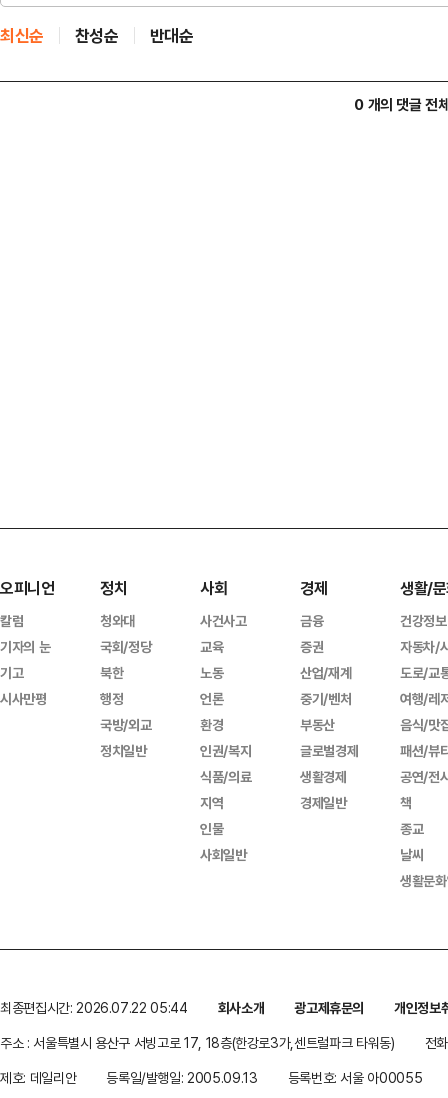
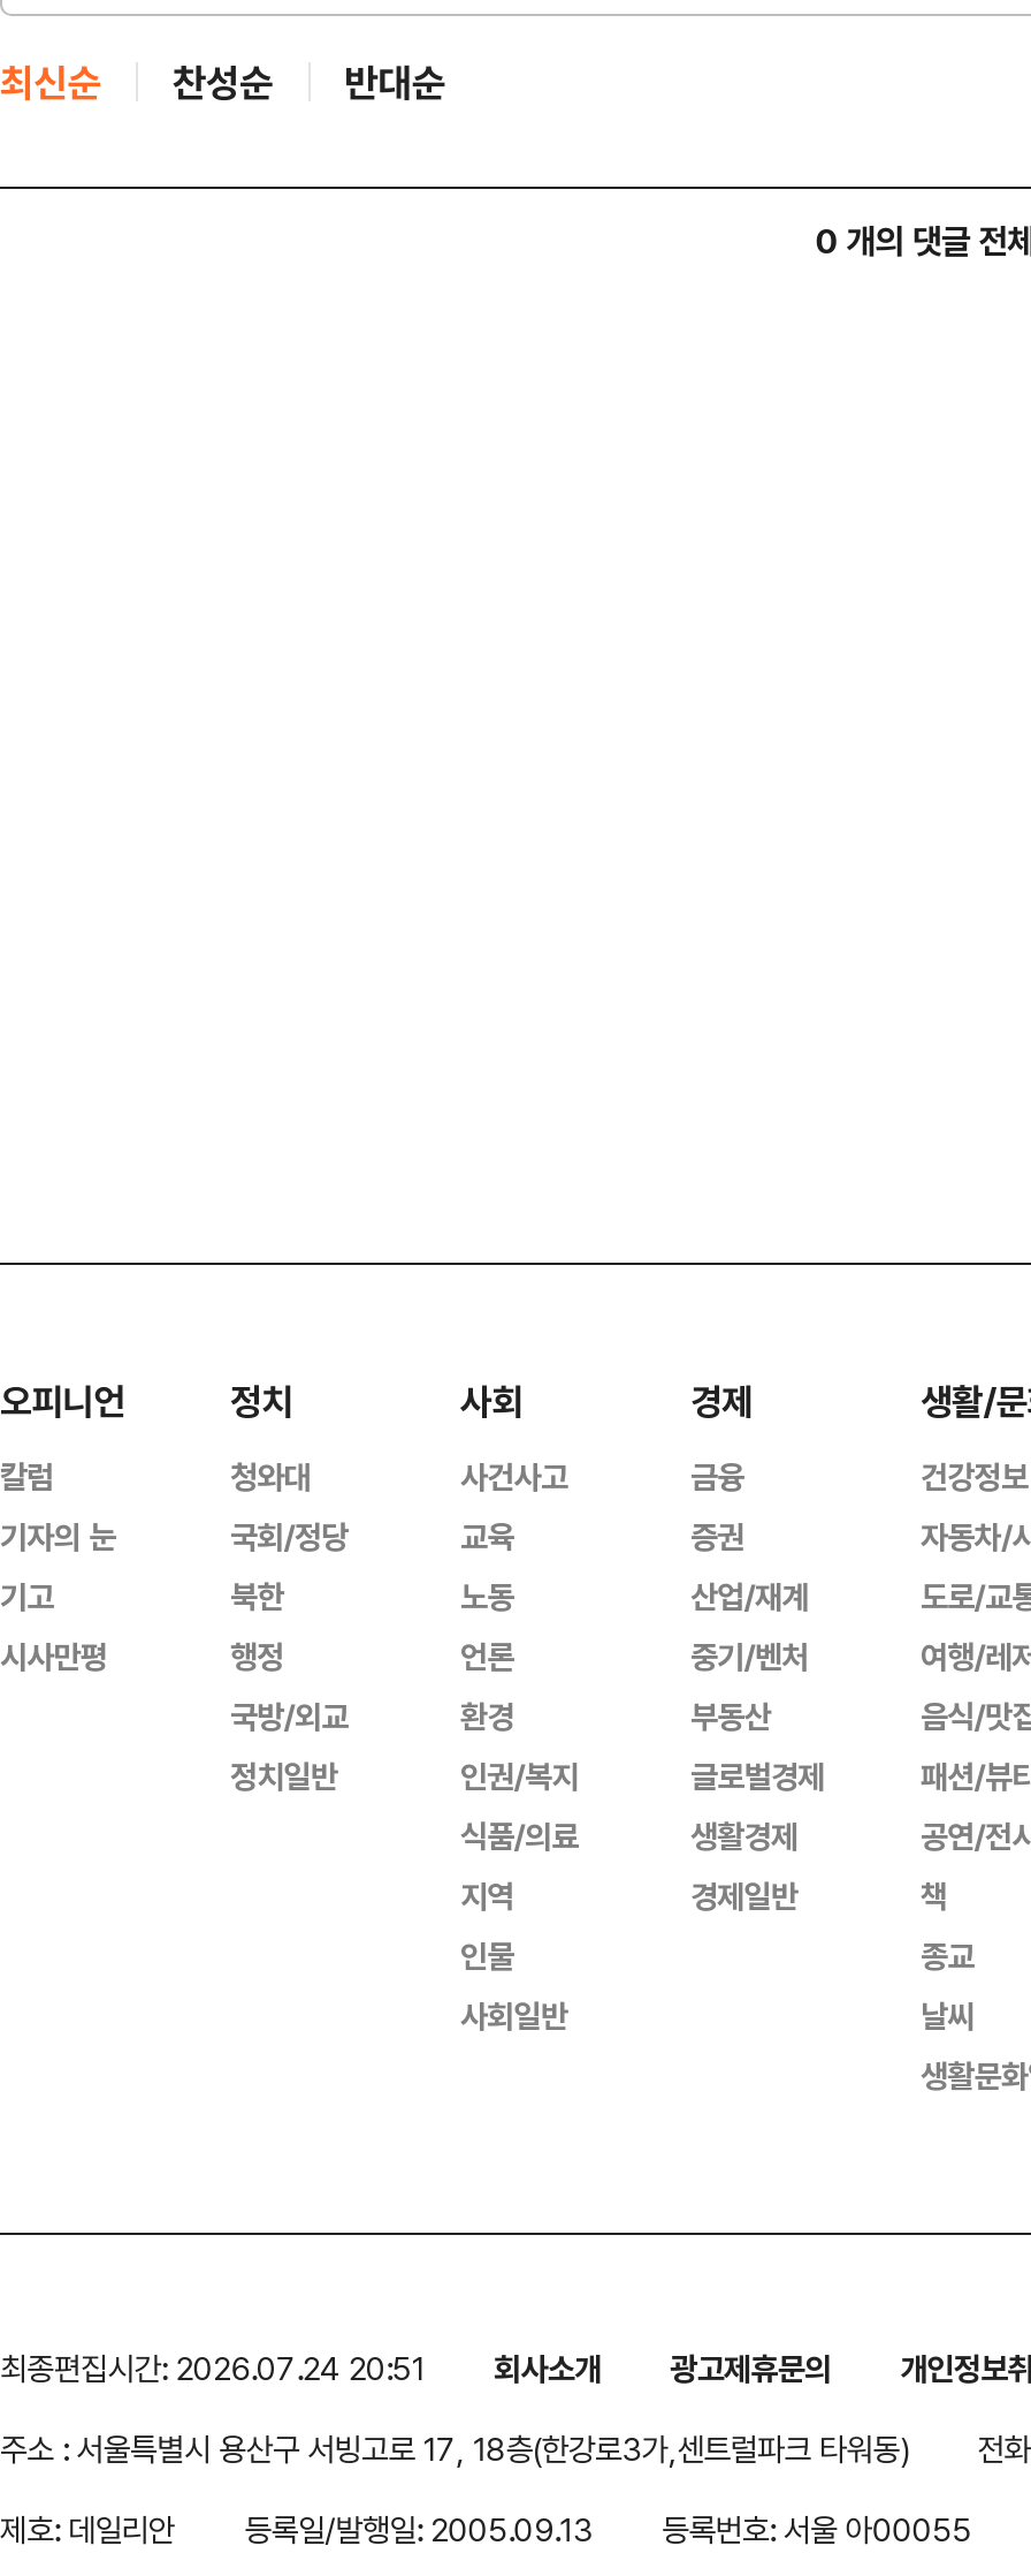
- 최종편집시간: 2026.07.22 05:44
+ 최종편집시간: 2026.07.24 20:51
